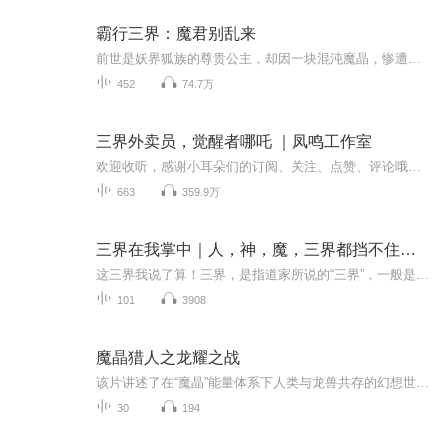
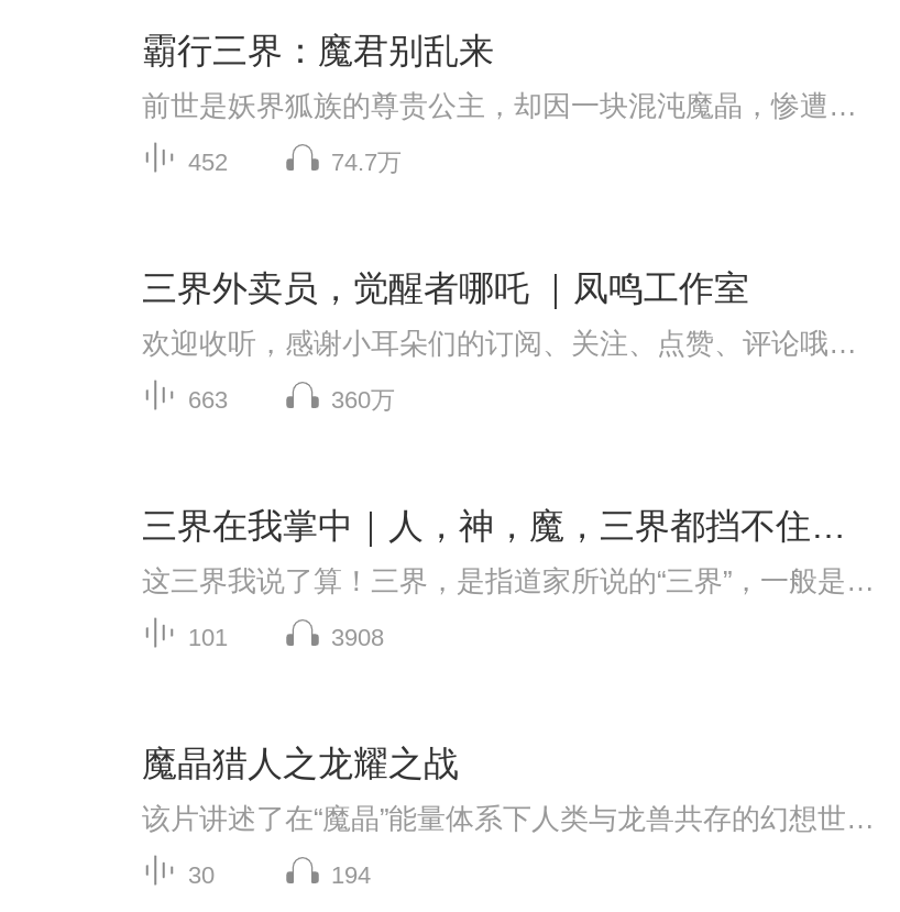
- 359.9万
+ 360万
